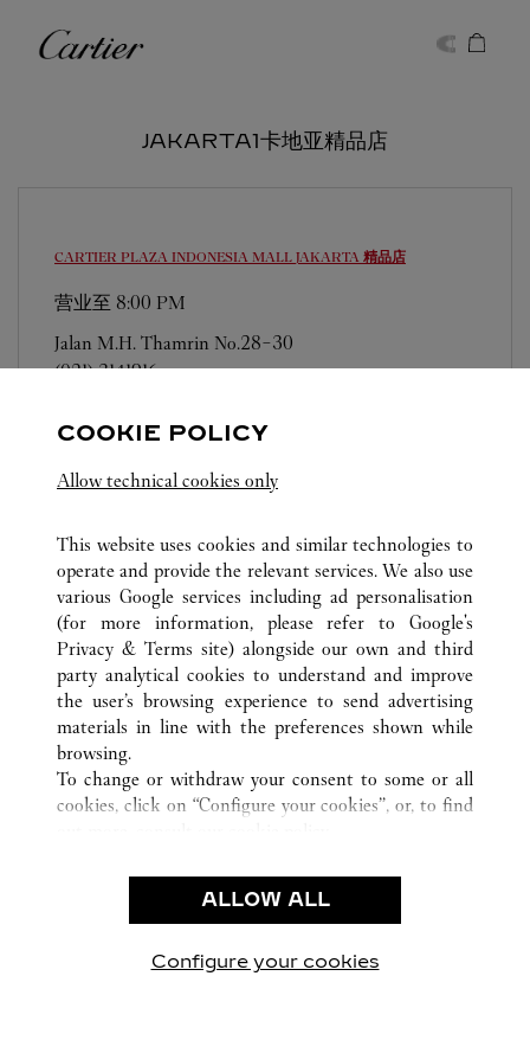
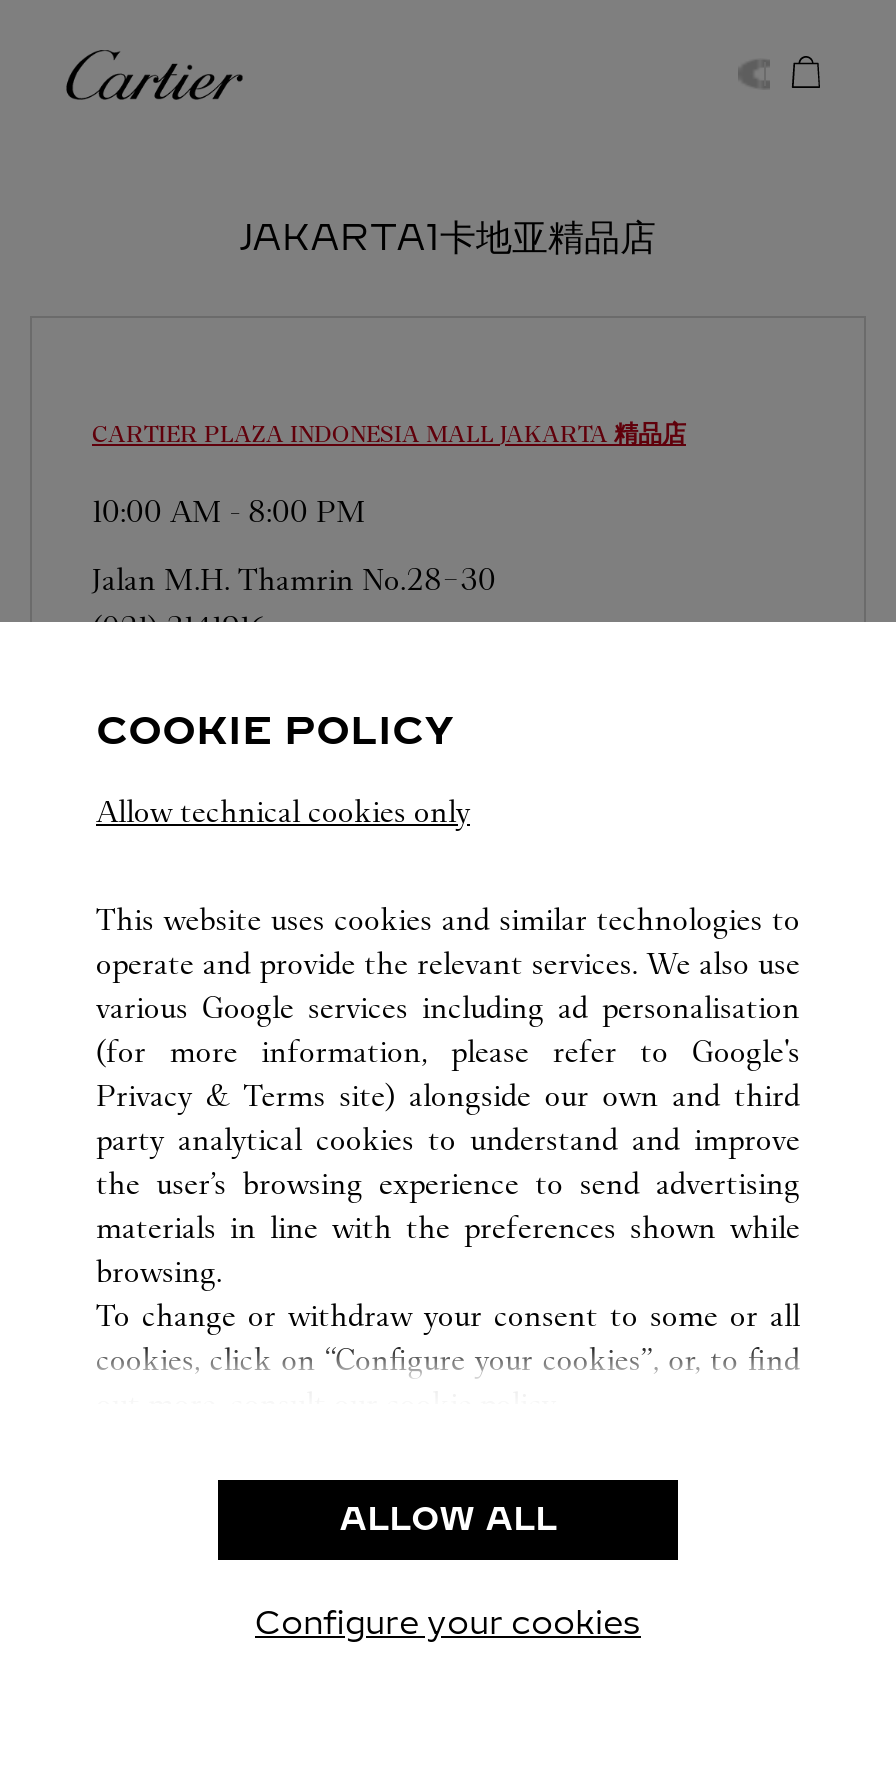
- 营业至8:00 PM
+ 10:00 AM - 8:00 PM
